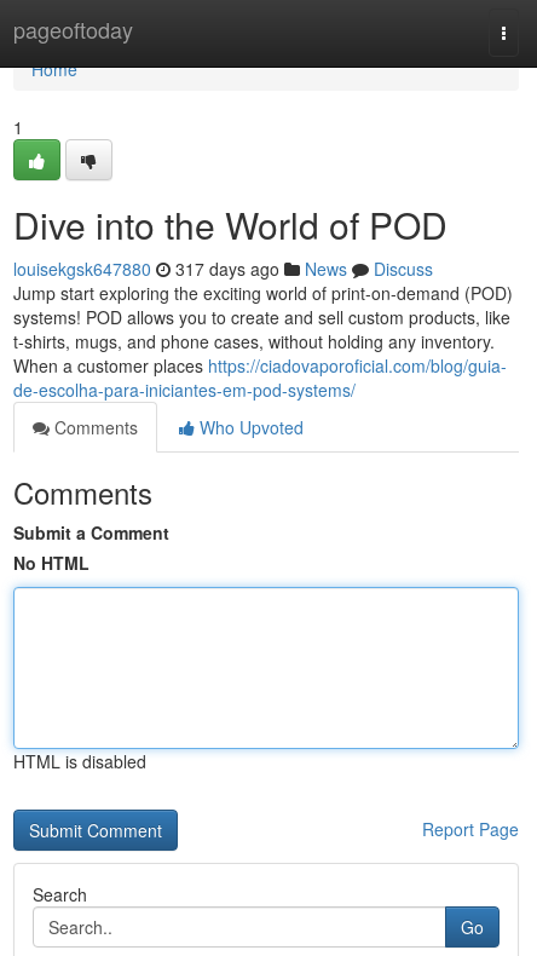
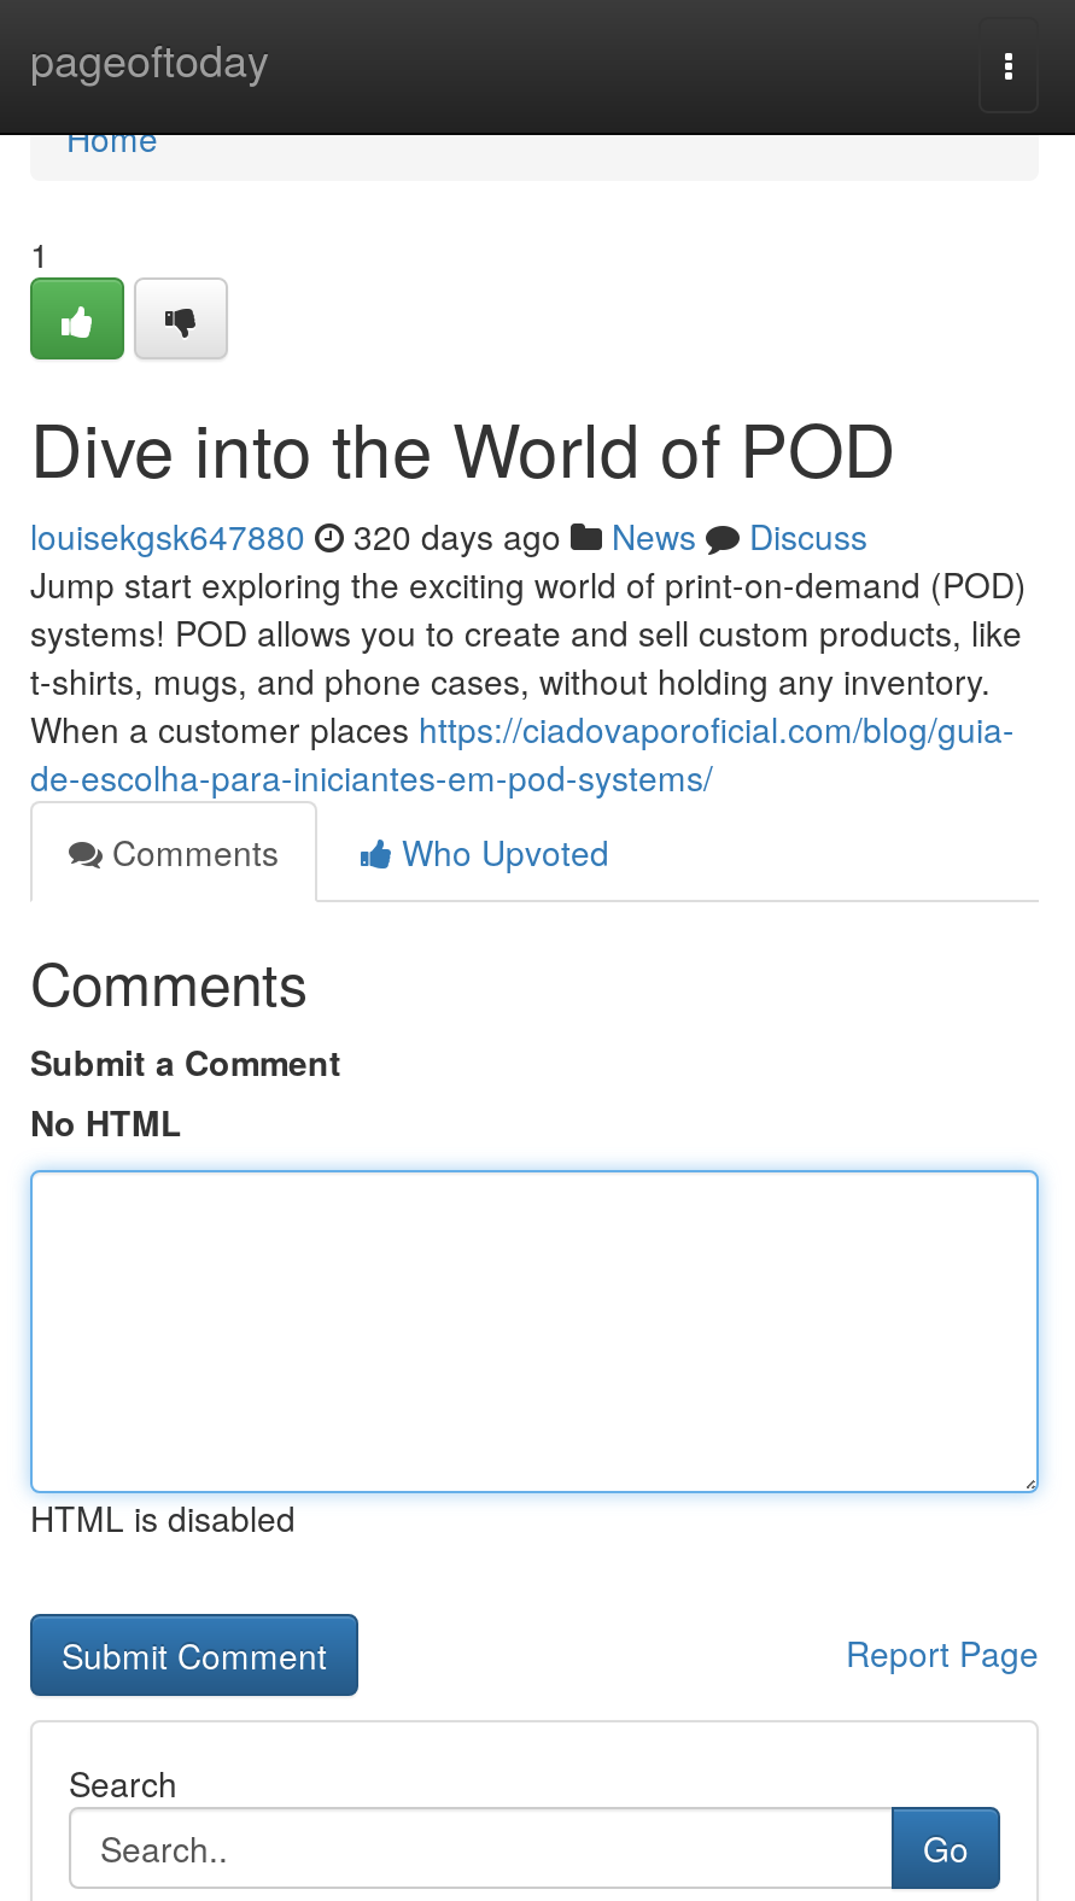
- louisekgsk647880 317 days ago News Discuss
+ louisekgsk647880 320 days ago News Discuss
